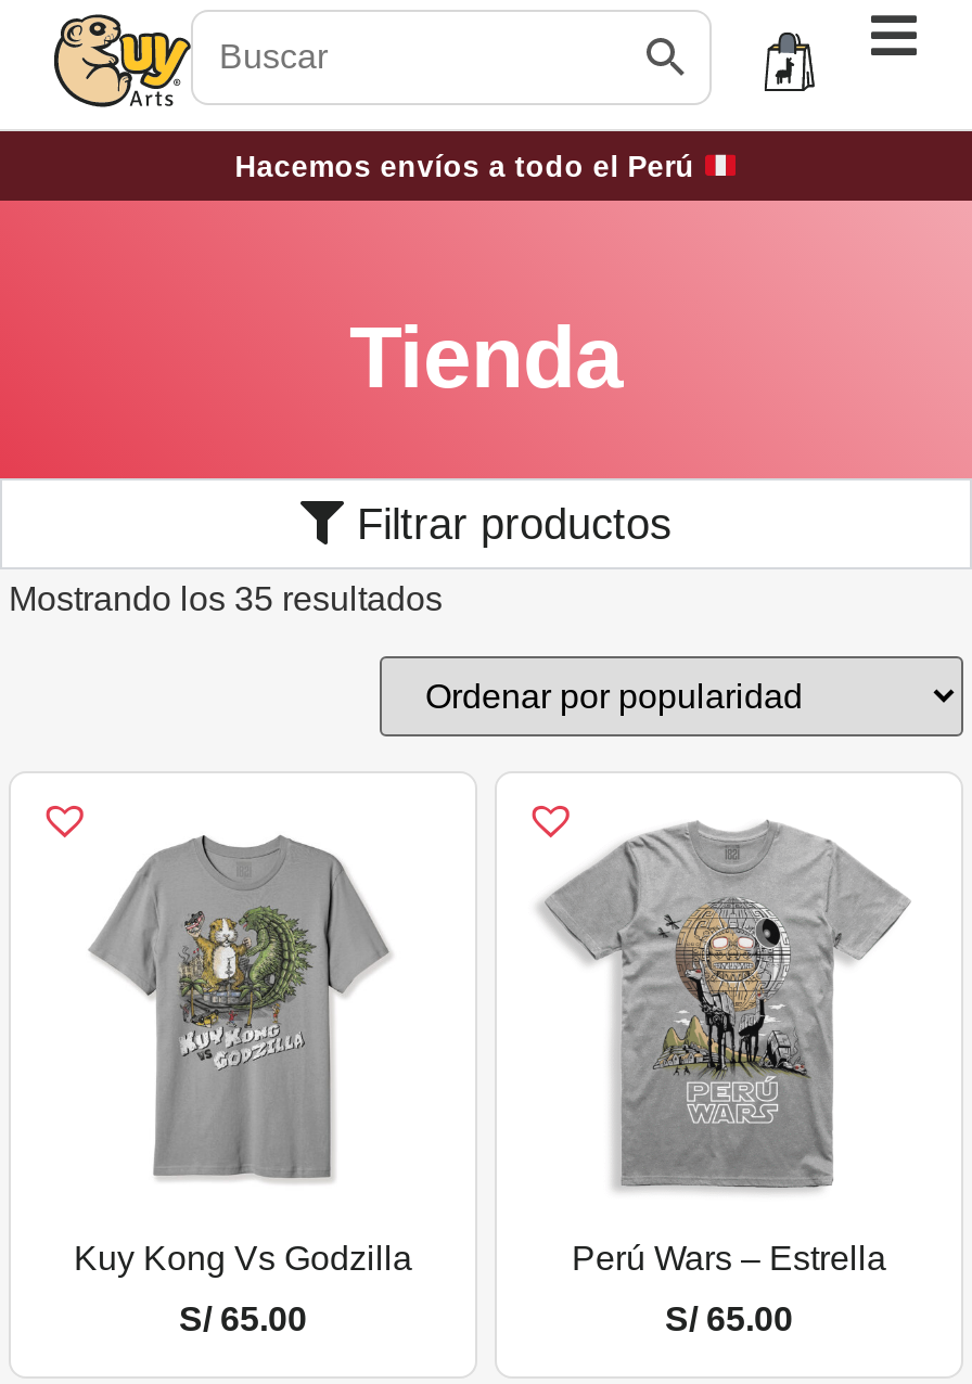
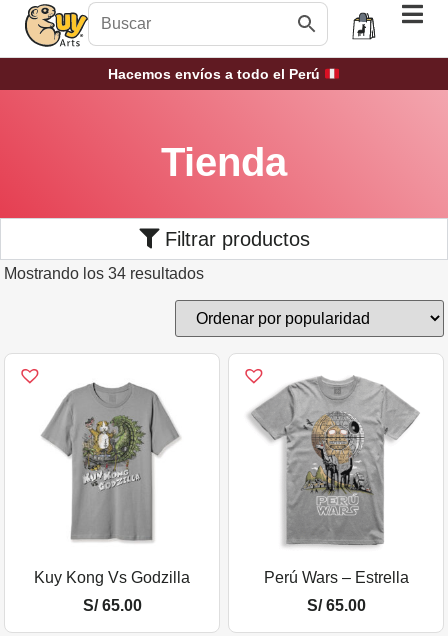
- Mostrando los 35 resultados
+ Mostrando los 34 resultados
